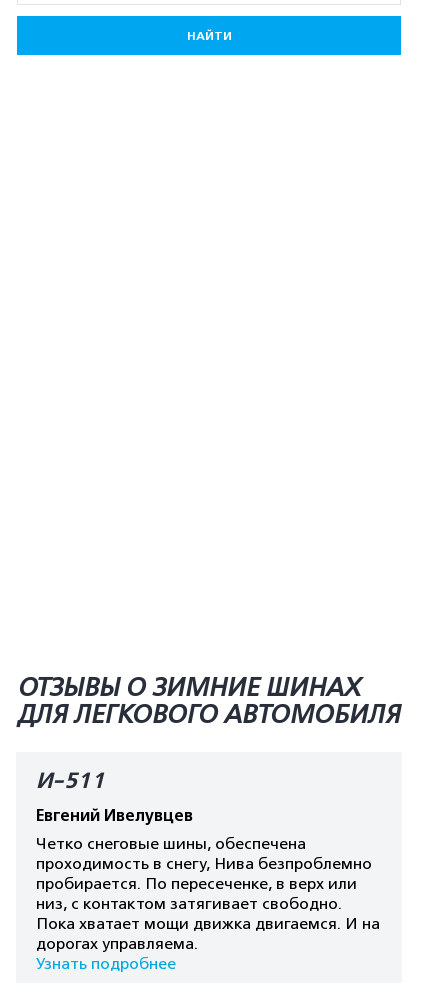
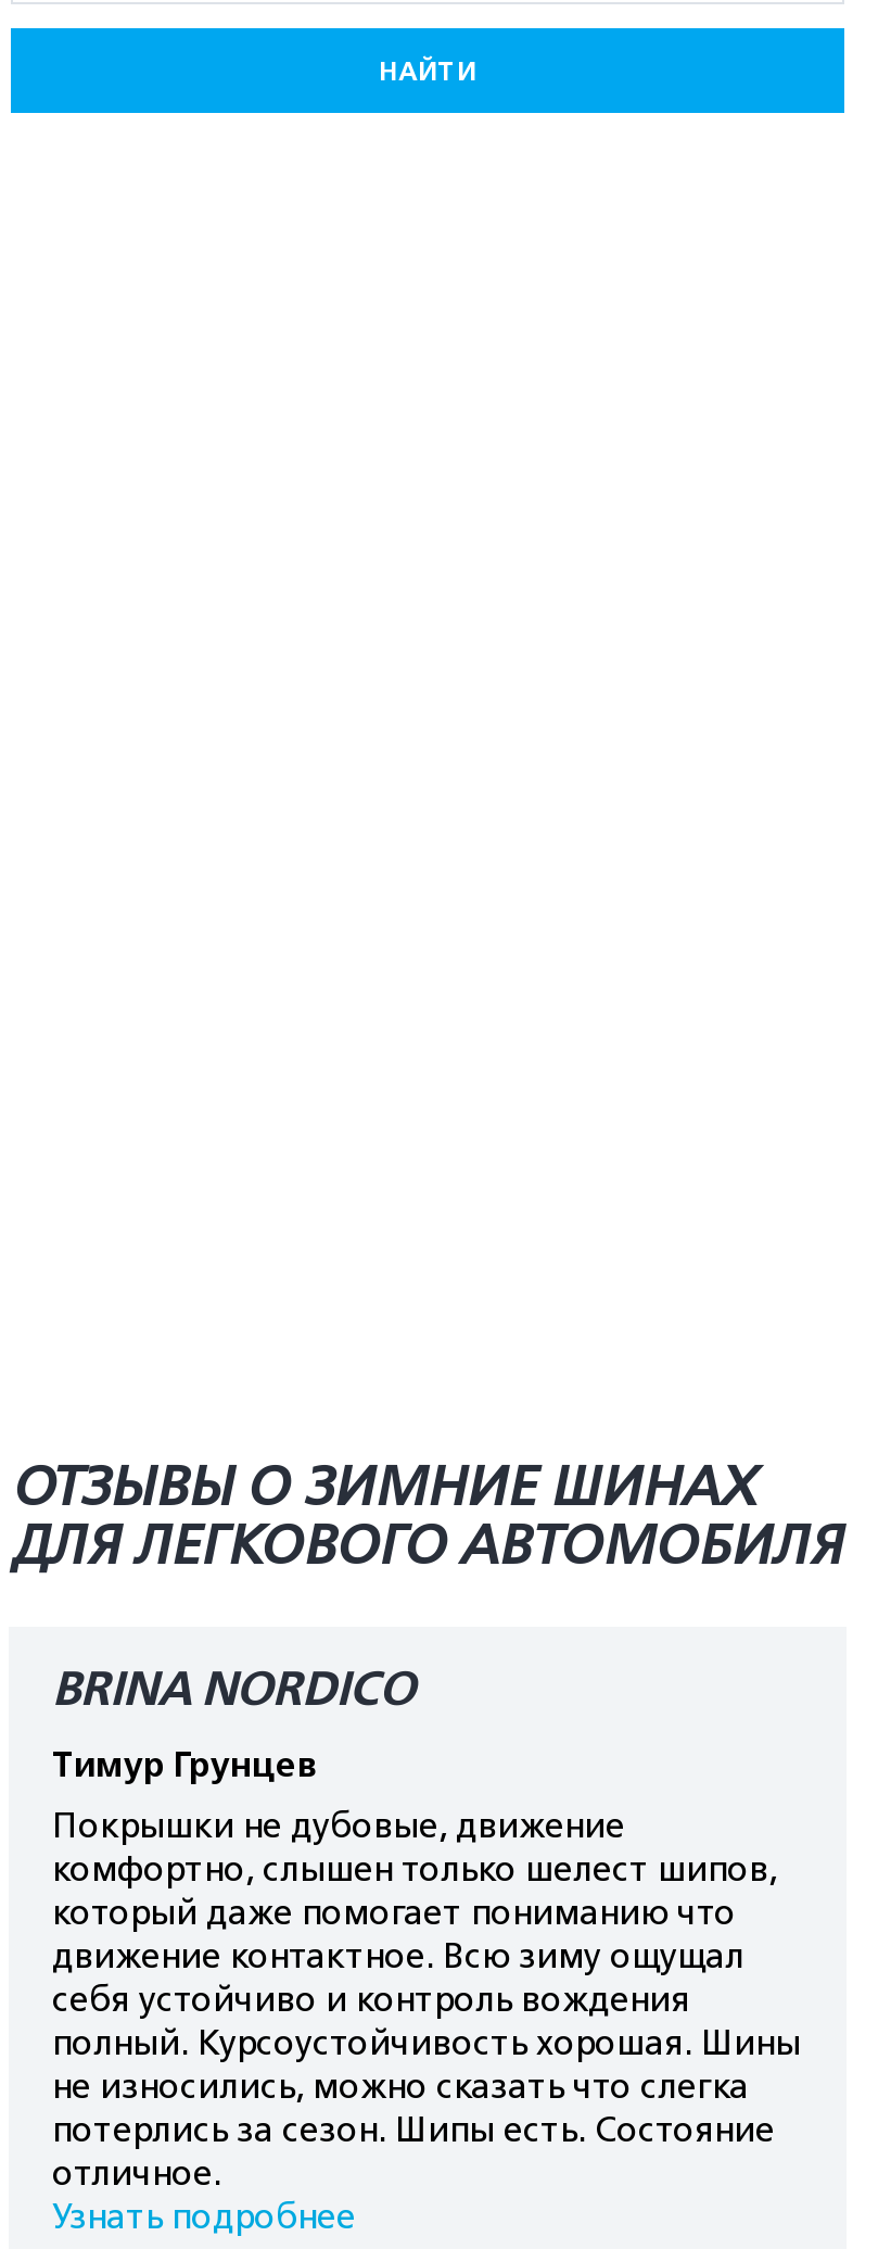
- И-511
+ BRINA NORDICO

- Евгений Ивелувцев
- Четко снеговые шины, обеспечена
- проходимость в снегу, Нива безпроблемно
- пробирается. По пересеченке, в верх или
- низ, с контактом затягивает свободно.
- Пока хватает мощи движка двигаемся. И на
- дорогах управляема.
+ Тимур Грунцев
+ Покрышки не дубовые, движение
+ комфортно, слышен только шелест шипов,
+ который даже помогает пониманию что
+ движение контактное. Всю зиму ощущал
+ себя устойчиво и контроль вождения
+ полный. Курсоустойчивость хорошая. Шины
+ не износились, можно сказать что слегка
+ потерлись за сезон. Шипы есть. Состояние
+ отличное.
